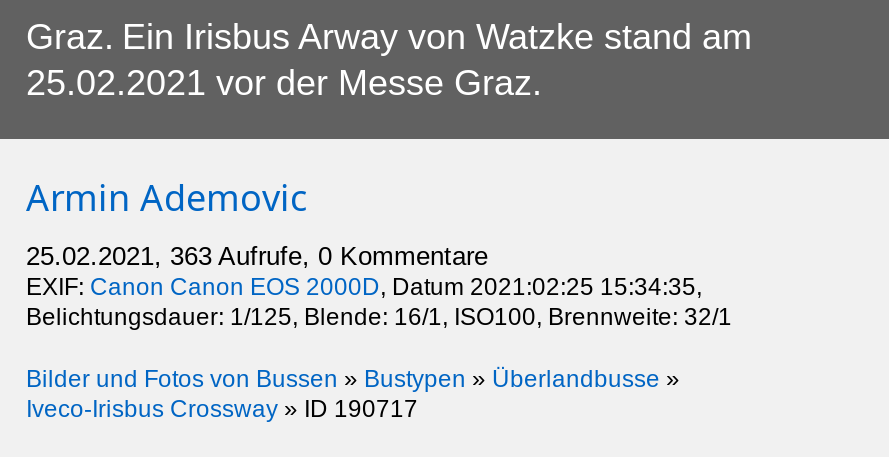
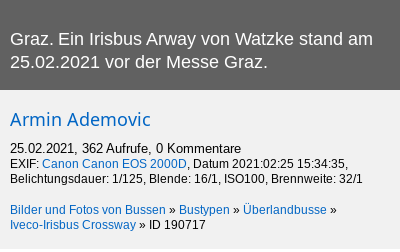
- 25.02.2021, 363 Aufrufe, 0 Kommentare
+ 25.02.2021, 362 Aufrufe, 0 Kommentare
